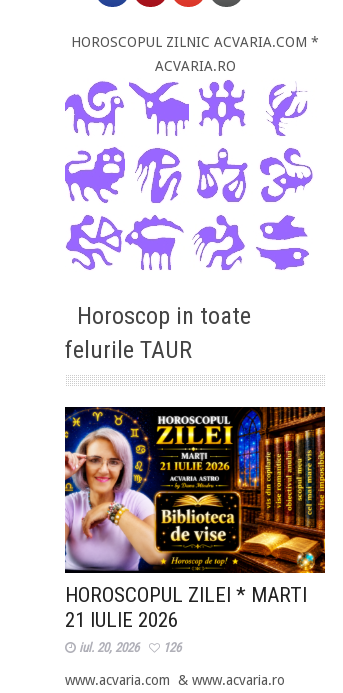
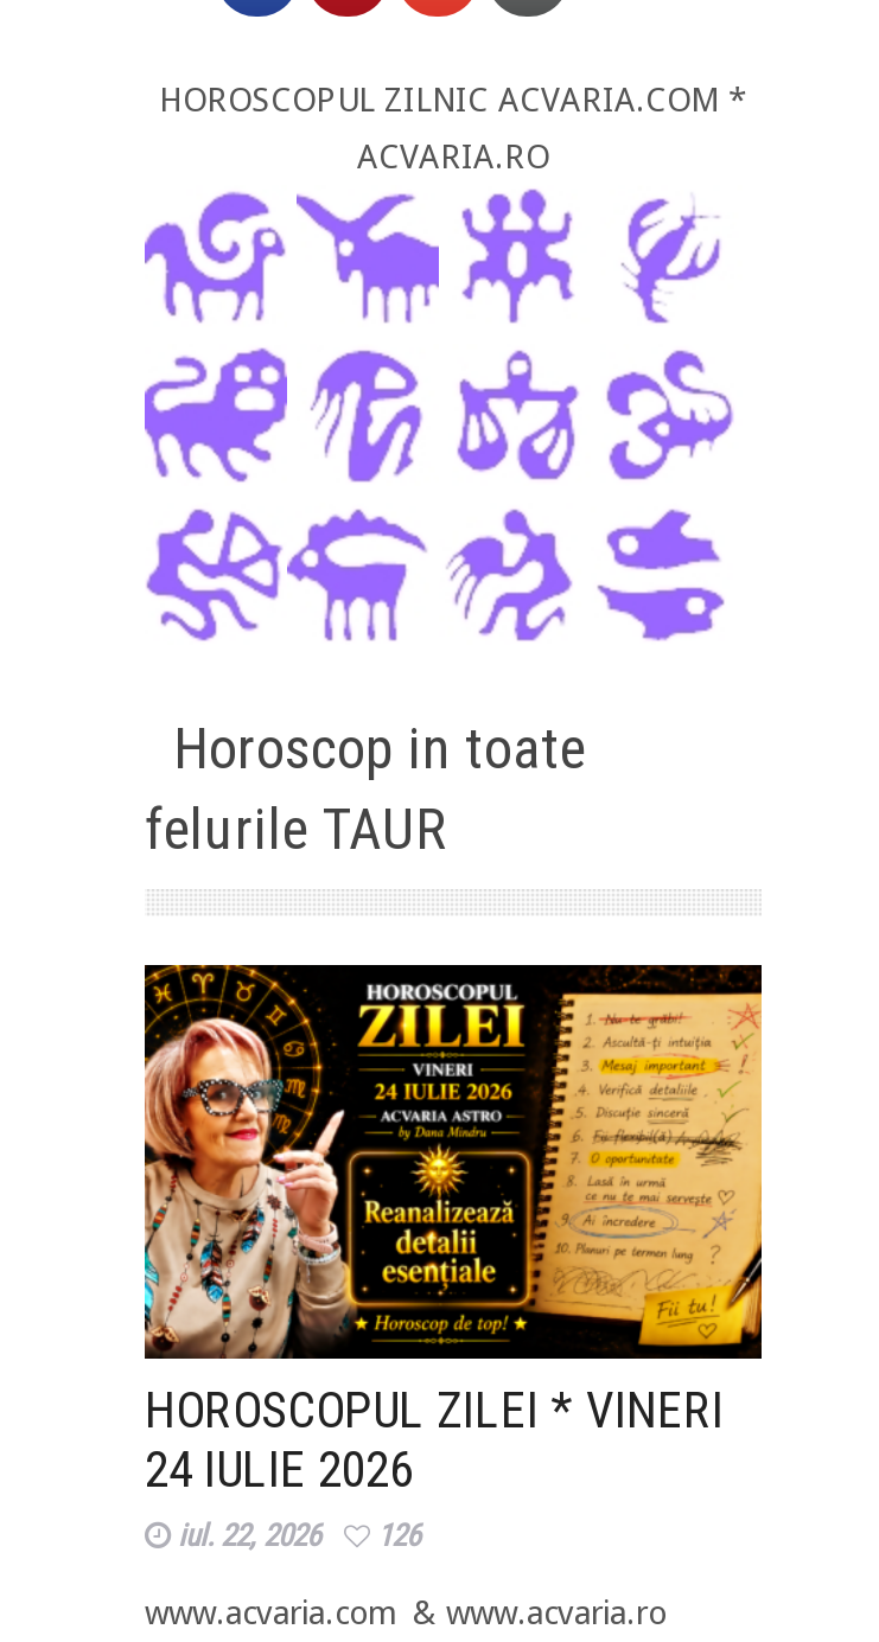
- [image]
- HOROSCOPUL ZILEI * MARTI
+ [image]
+ HOROSCOPUL ZILEI * VINERI

- 21 IULIE 2026
+ 24 IULIE 2026

- iul. 20, 2026 126
+ iul. 22, 2026 126
